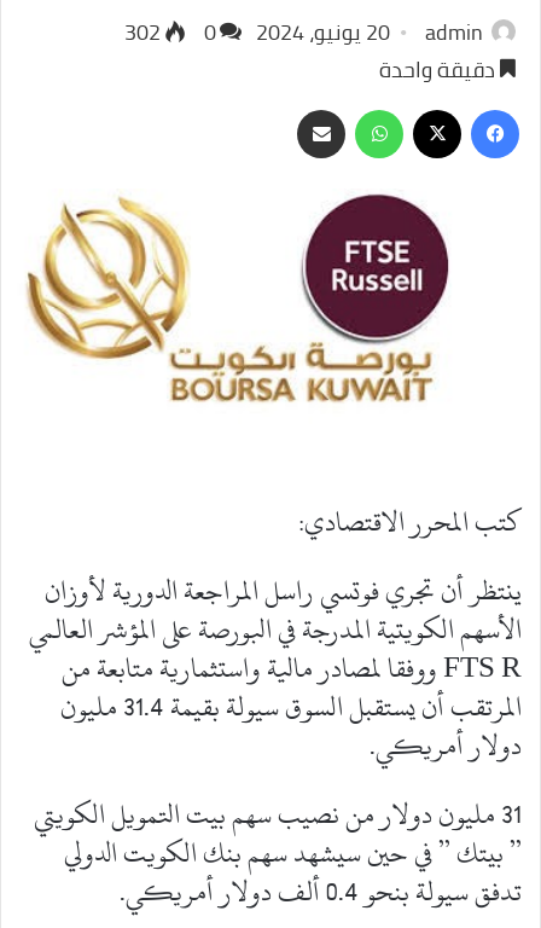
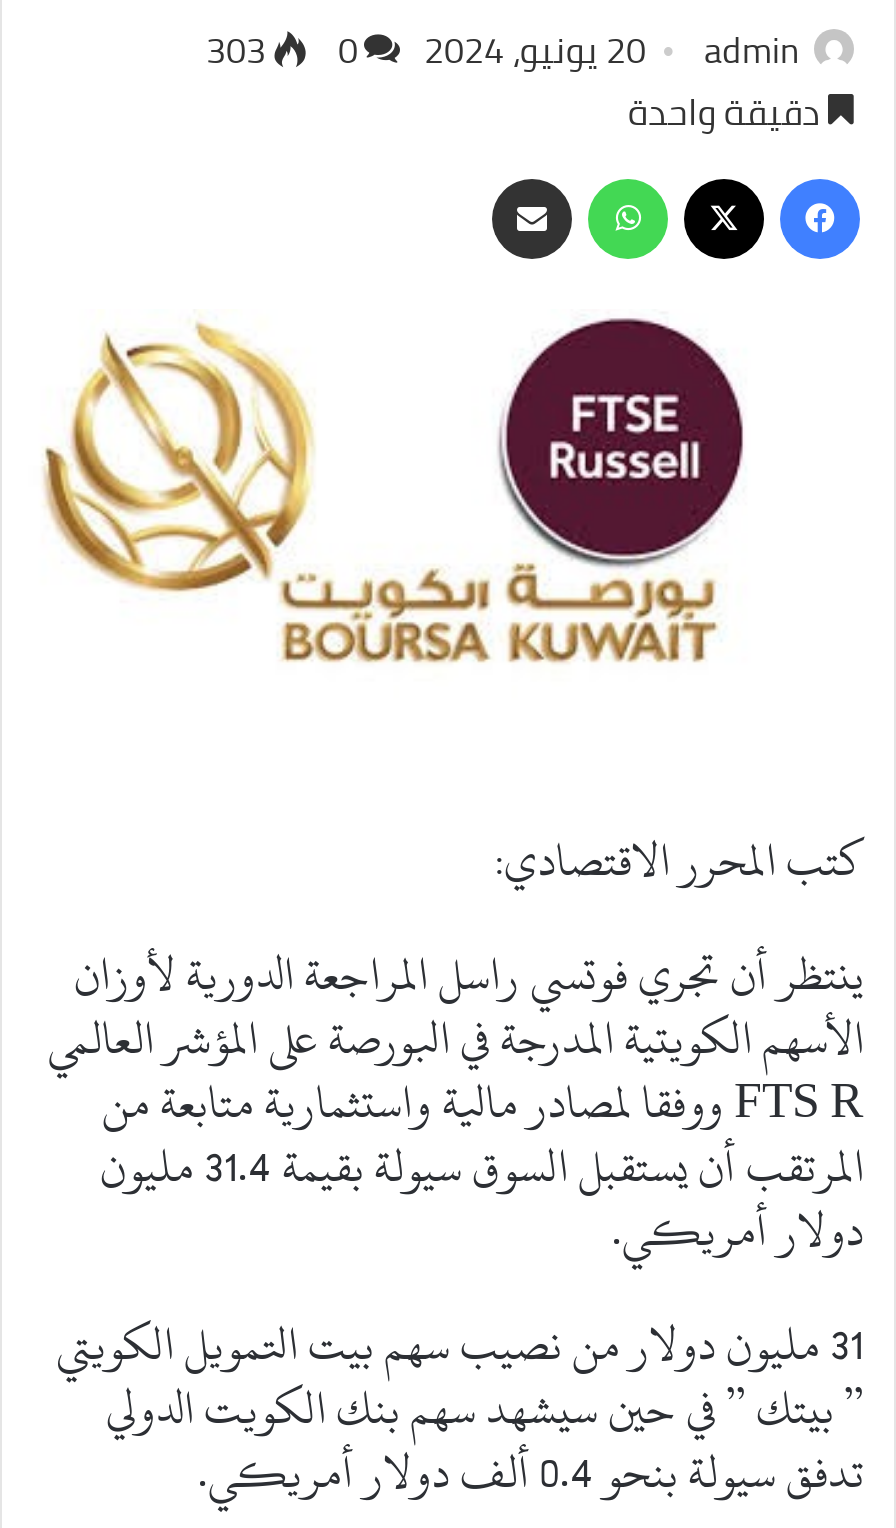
- 302
+ 303
